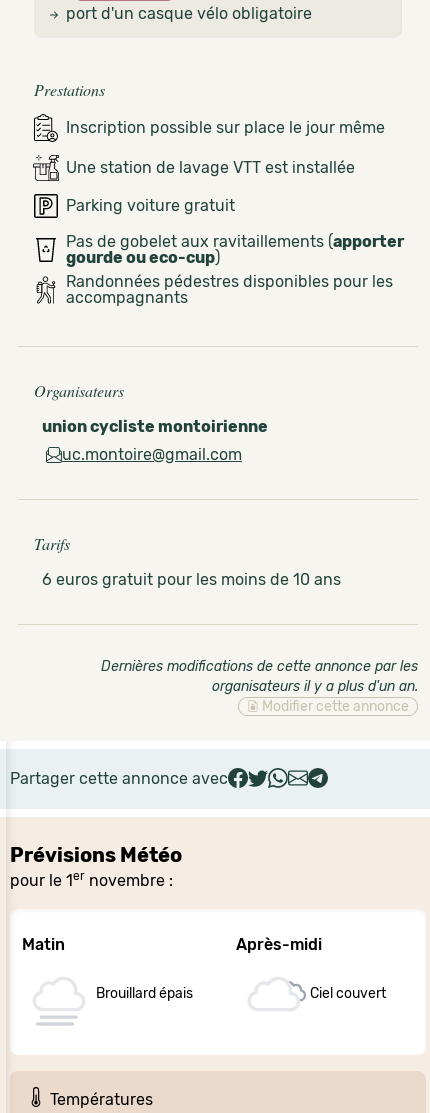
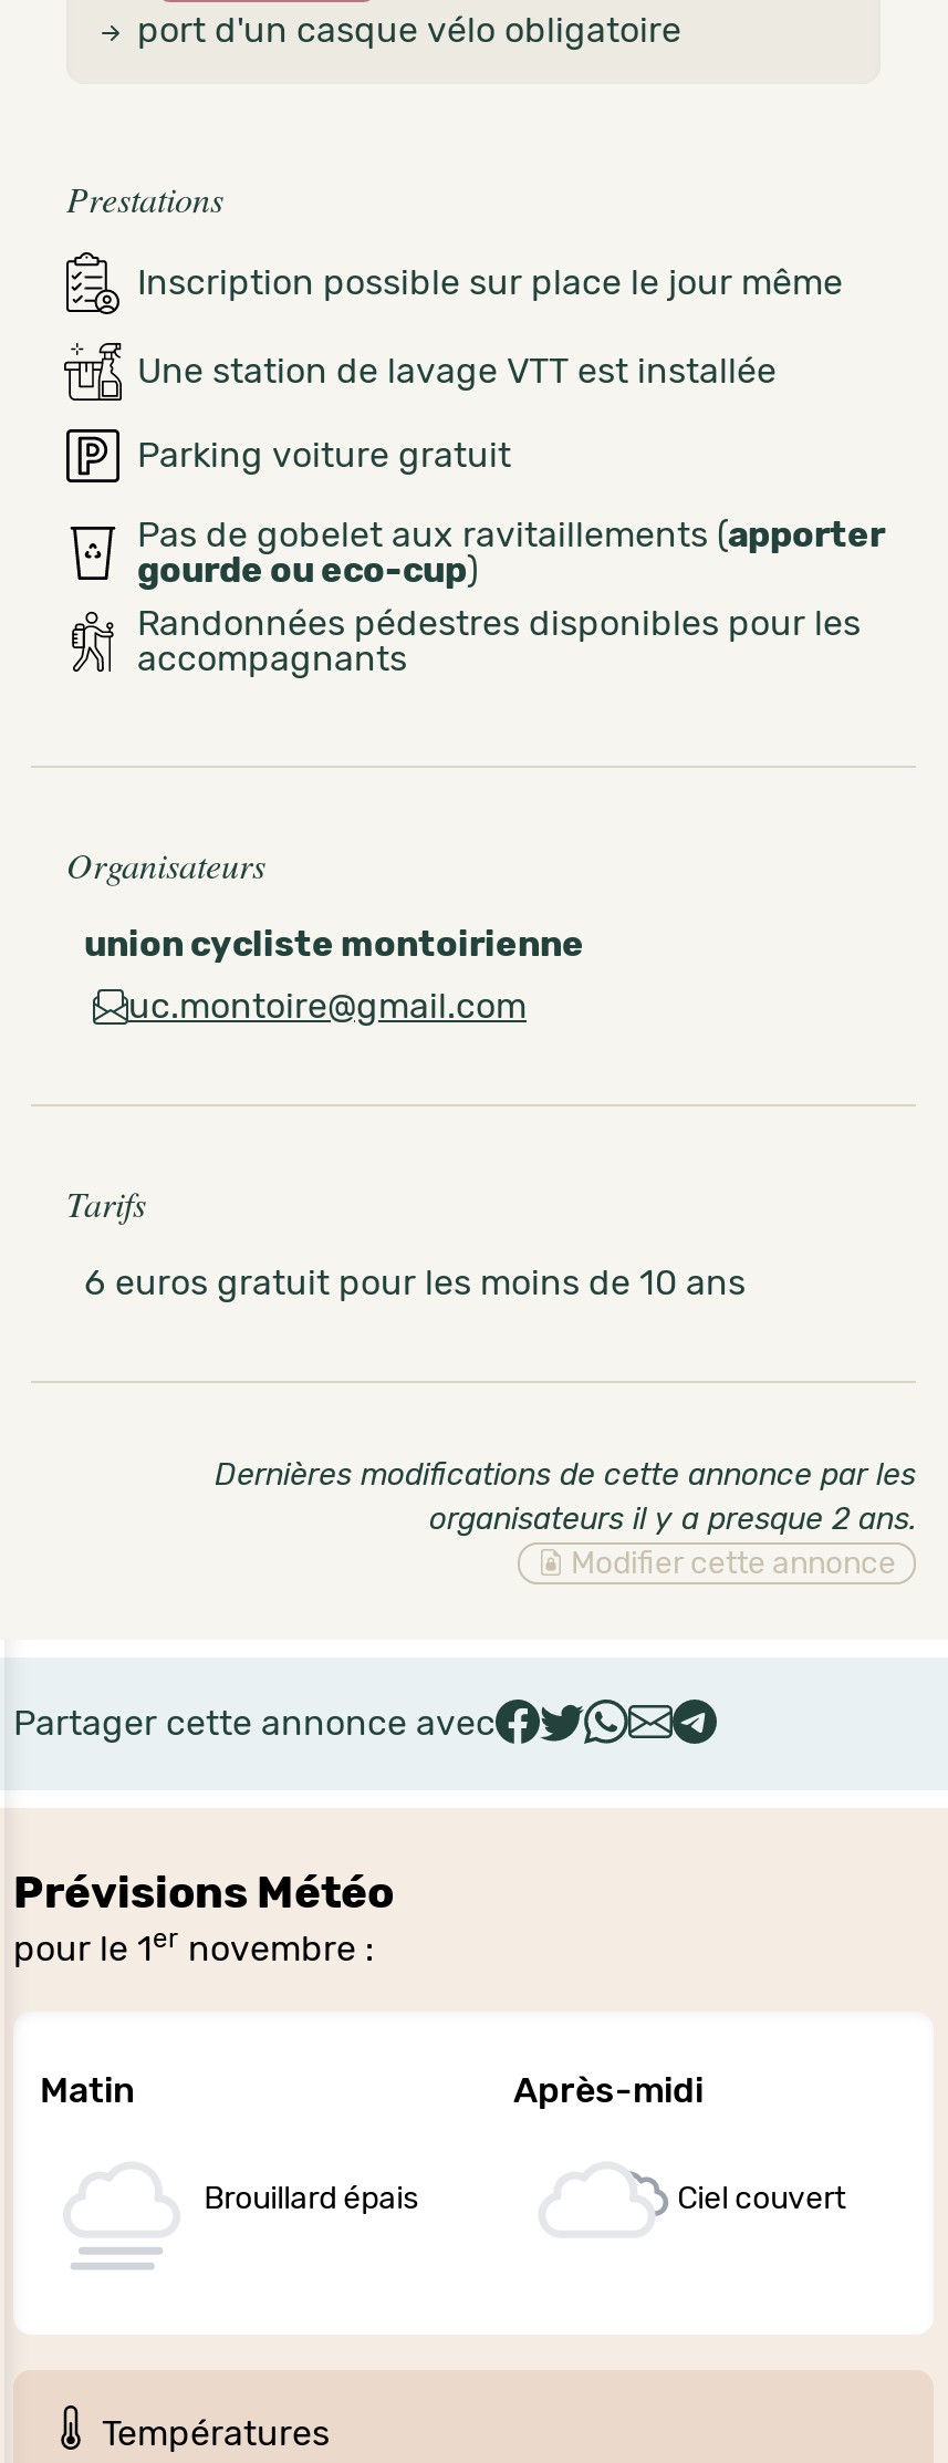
- organisateurs il y a plus d'un an.
+ organisateurs il y a presque 2 ans.
